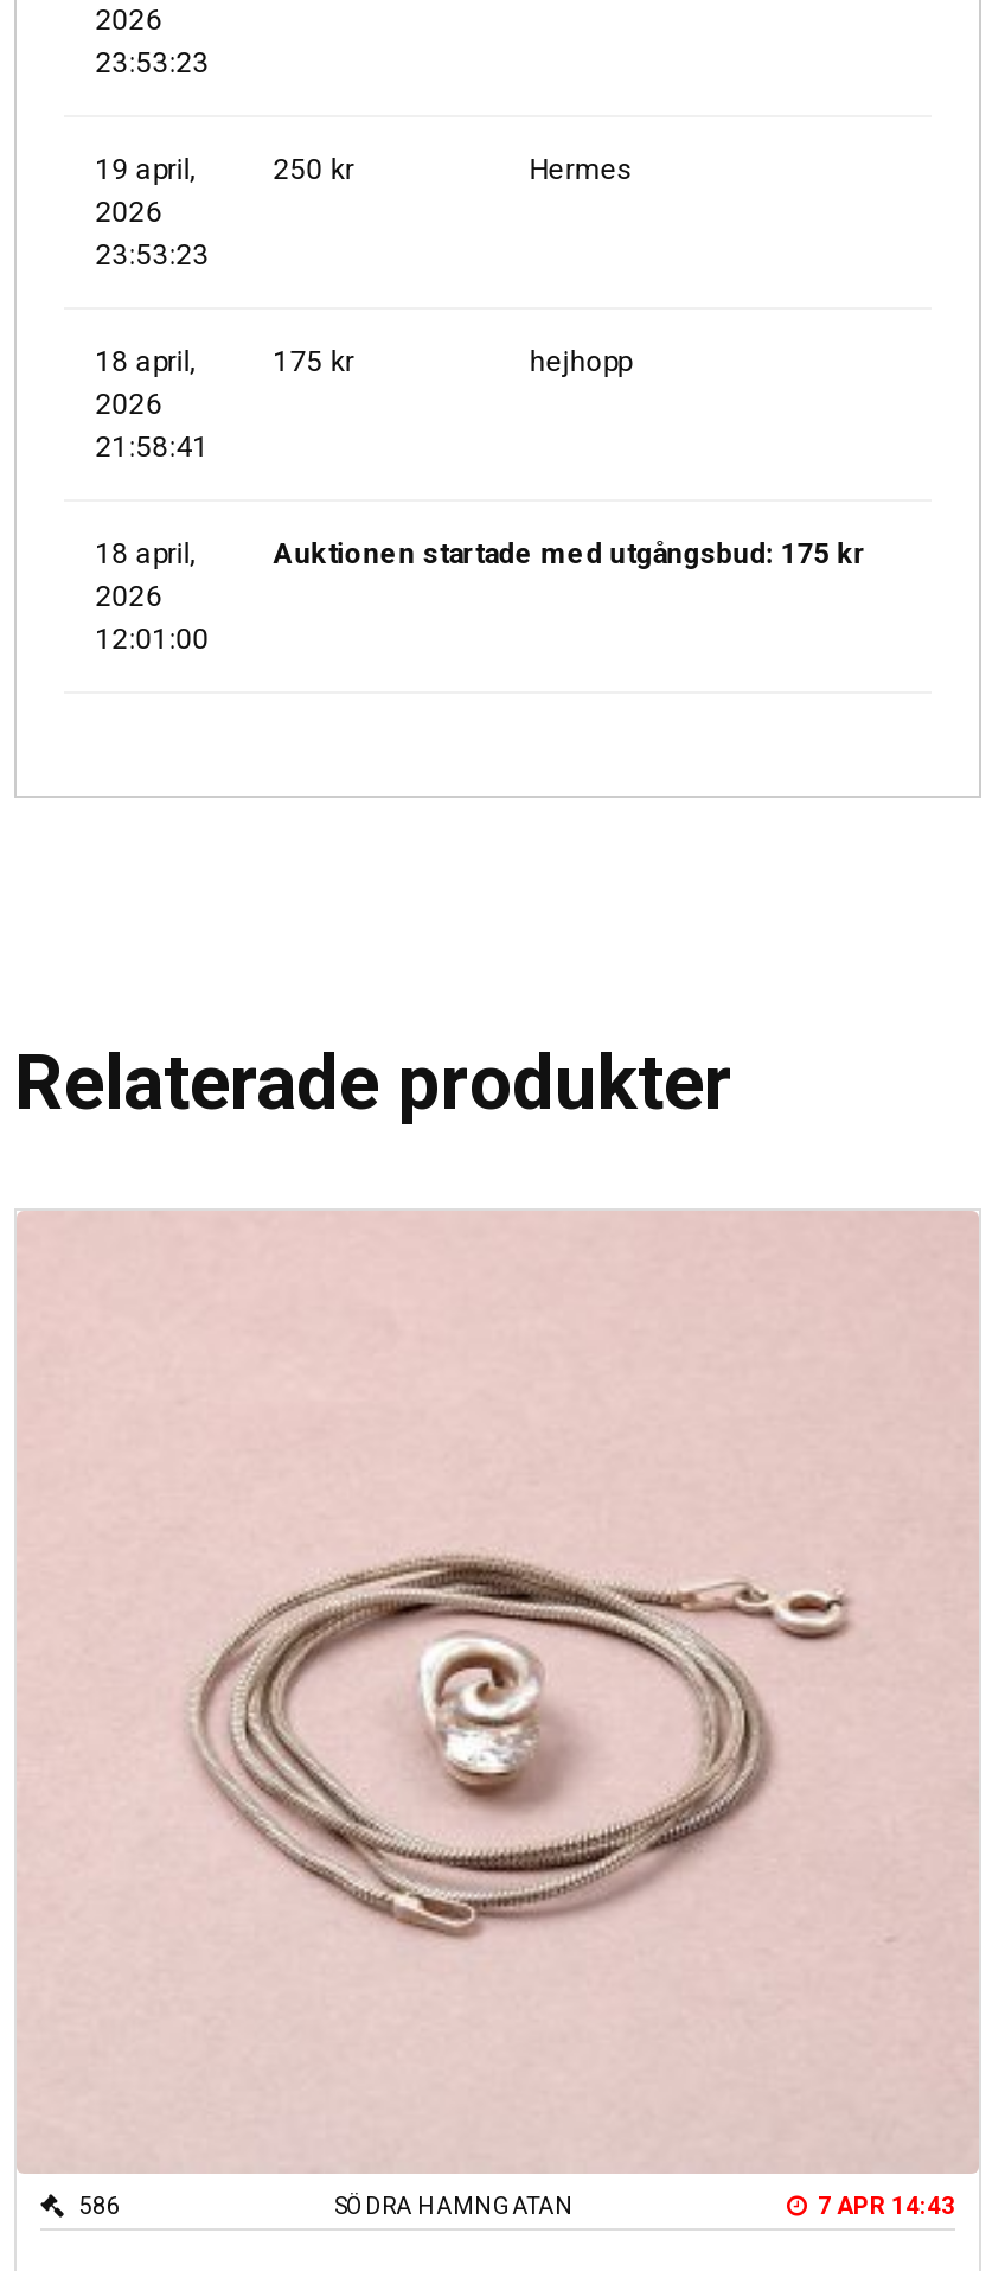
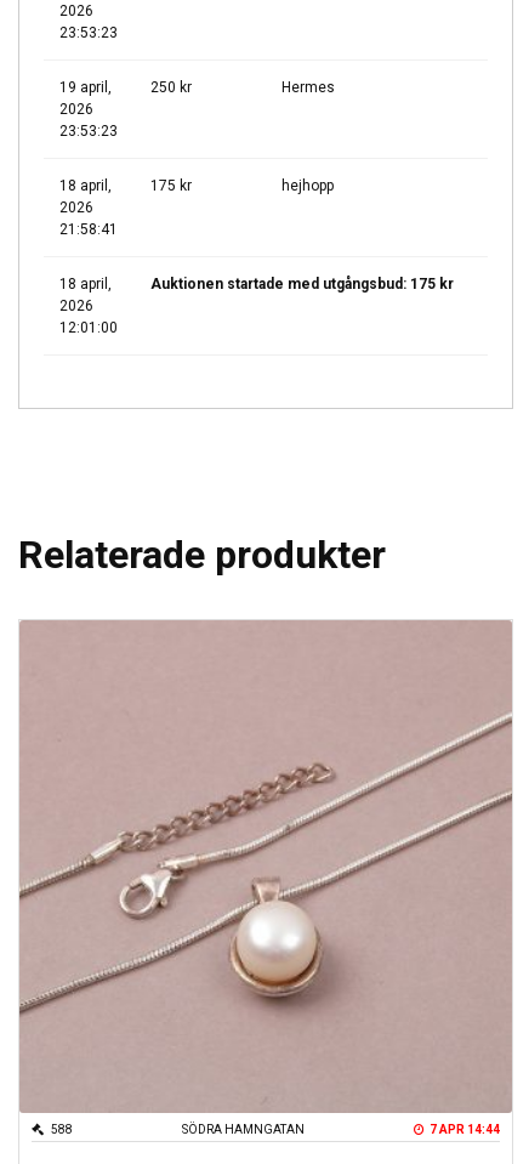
- [image]
- 586
- 7 APR 14:43
+ [image]
+ 588
+ 7 APR 14:44
